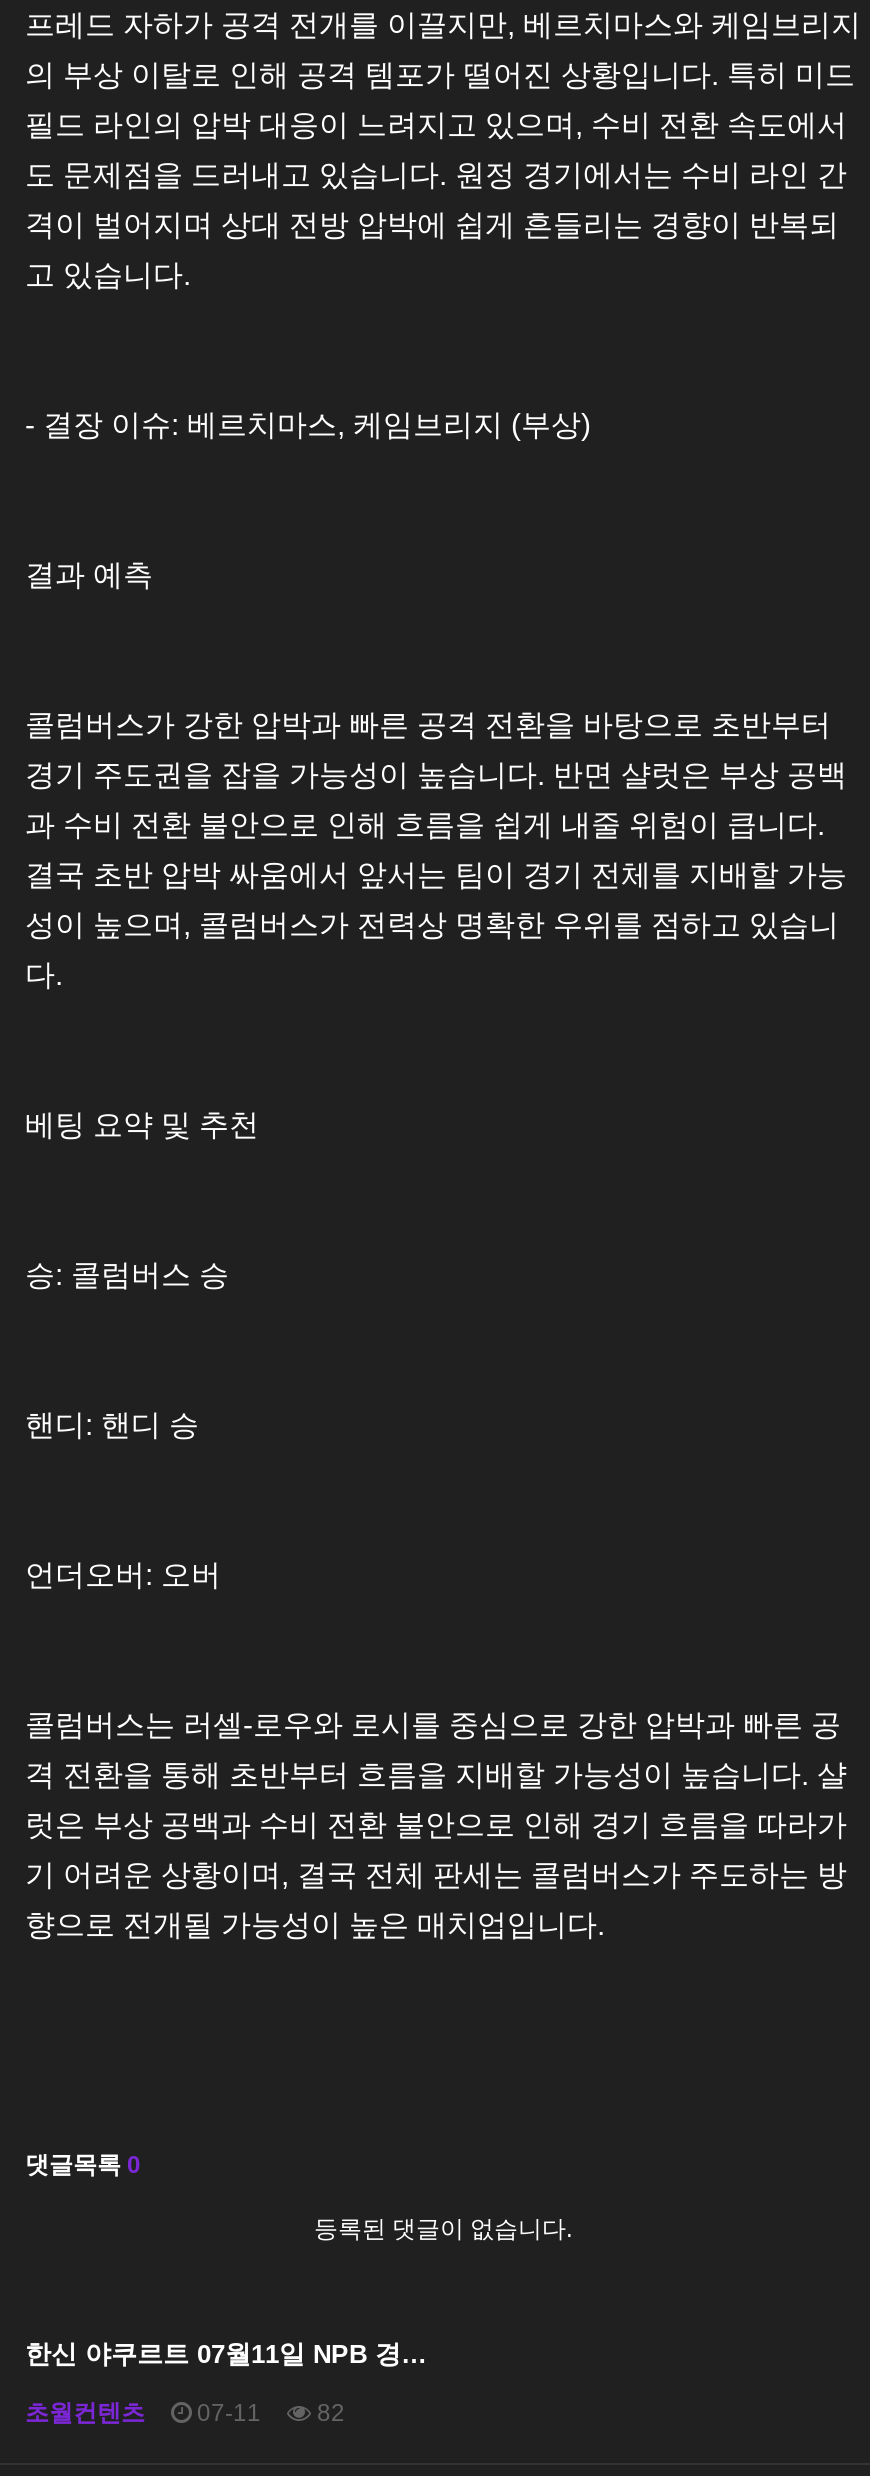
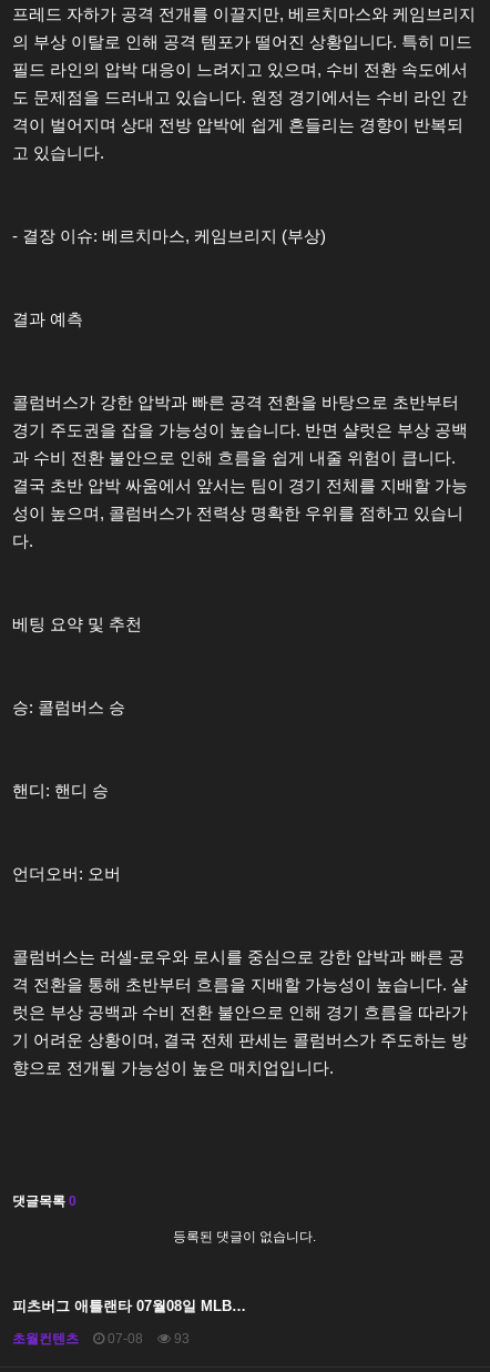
- 한신 야쿠르트 07월11일 NPB 경…
+ 피츠버그 애틀랜타 07월08일 MLB…

- 07-11
- 82
+ 07-08
+ 93
